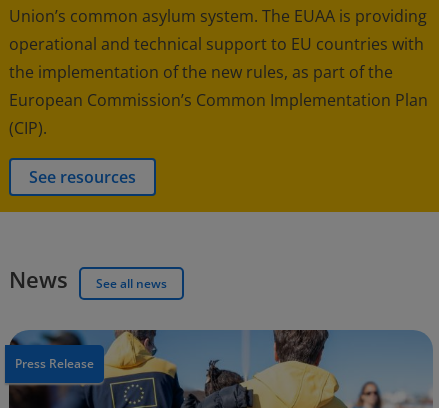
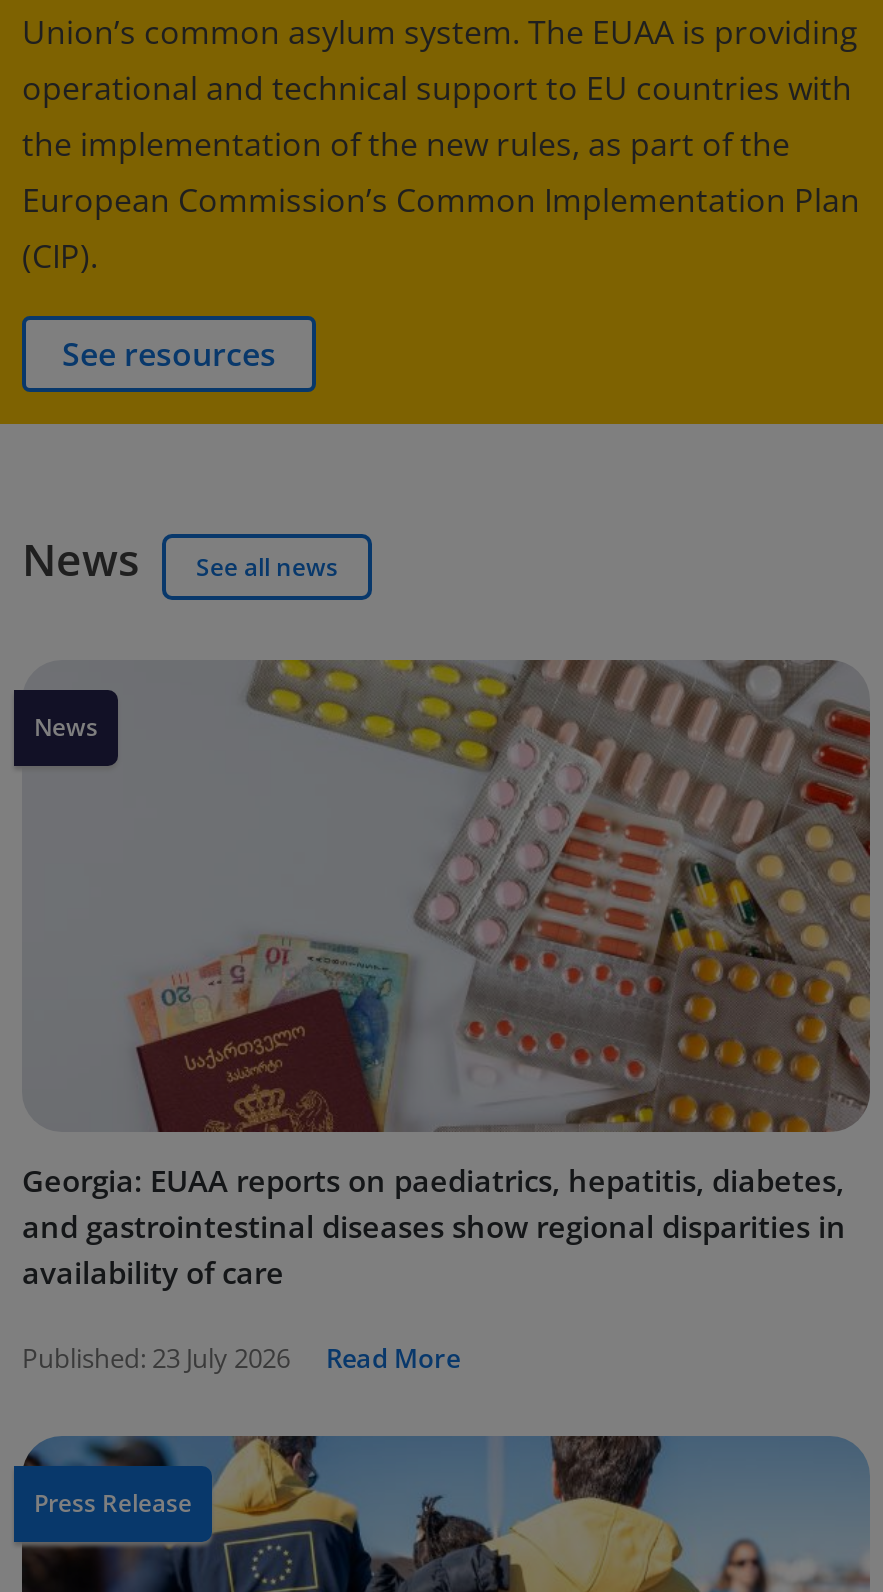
+ [image]
+ News

+ Georgia: EUAA reports on paediatrics, hepatitis, diabetes,
+ and gastrointestinal diseases show regional disparities in
+ availability of care
+ Published: 23 July 2026
+ Read More
